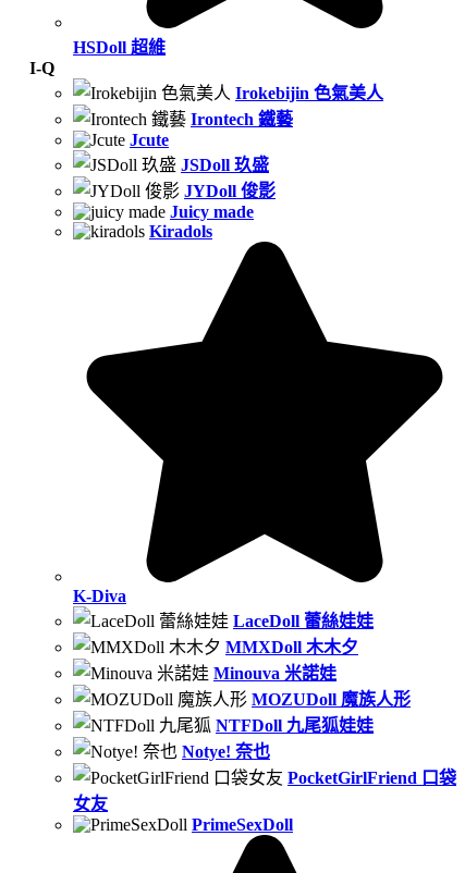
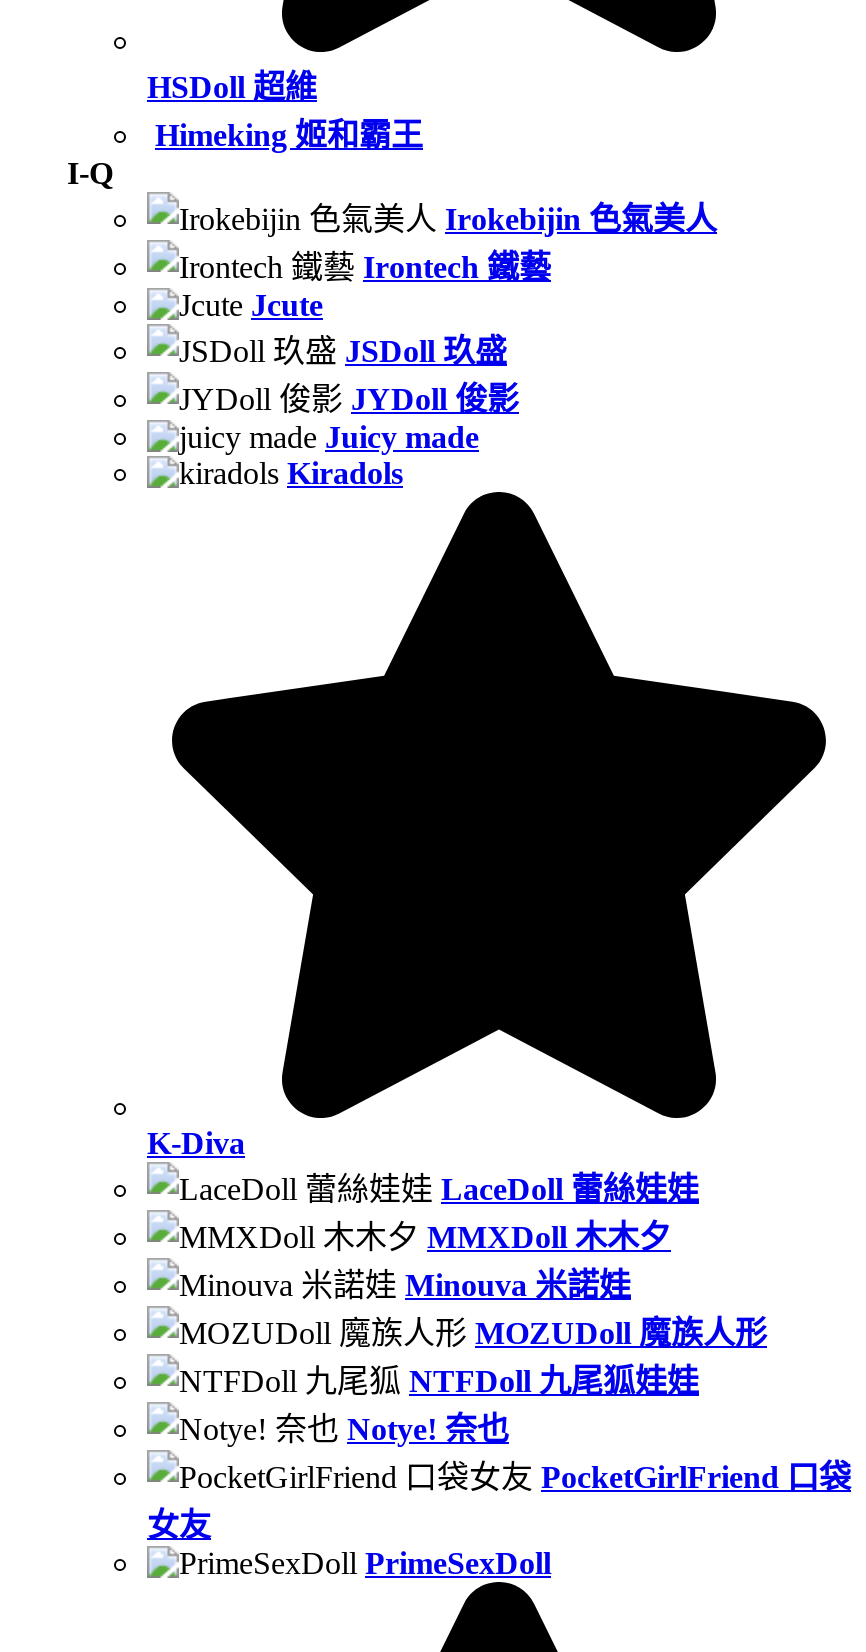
+ Himeking 姬和霸王
